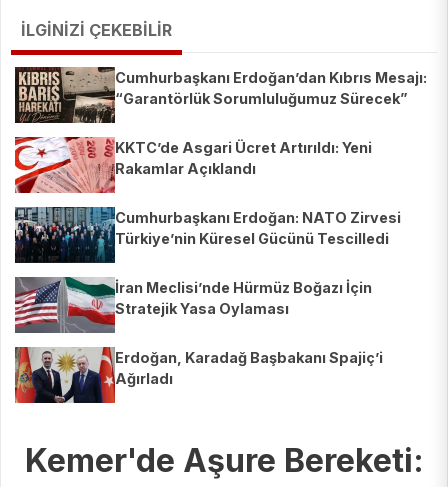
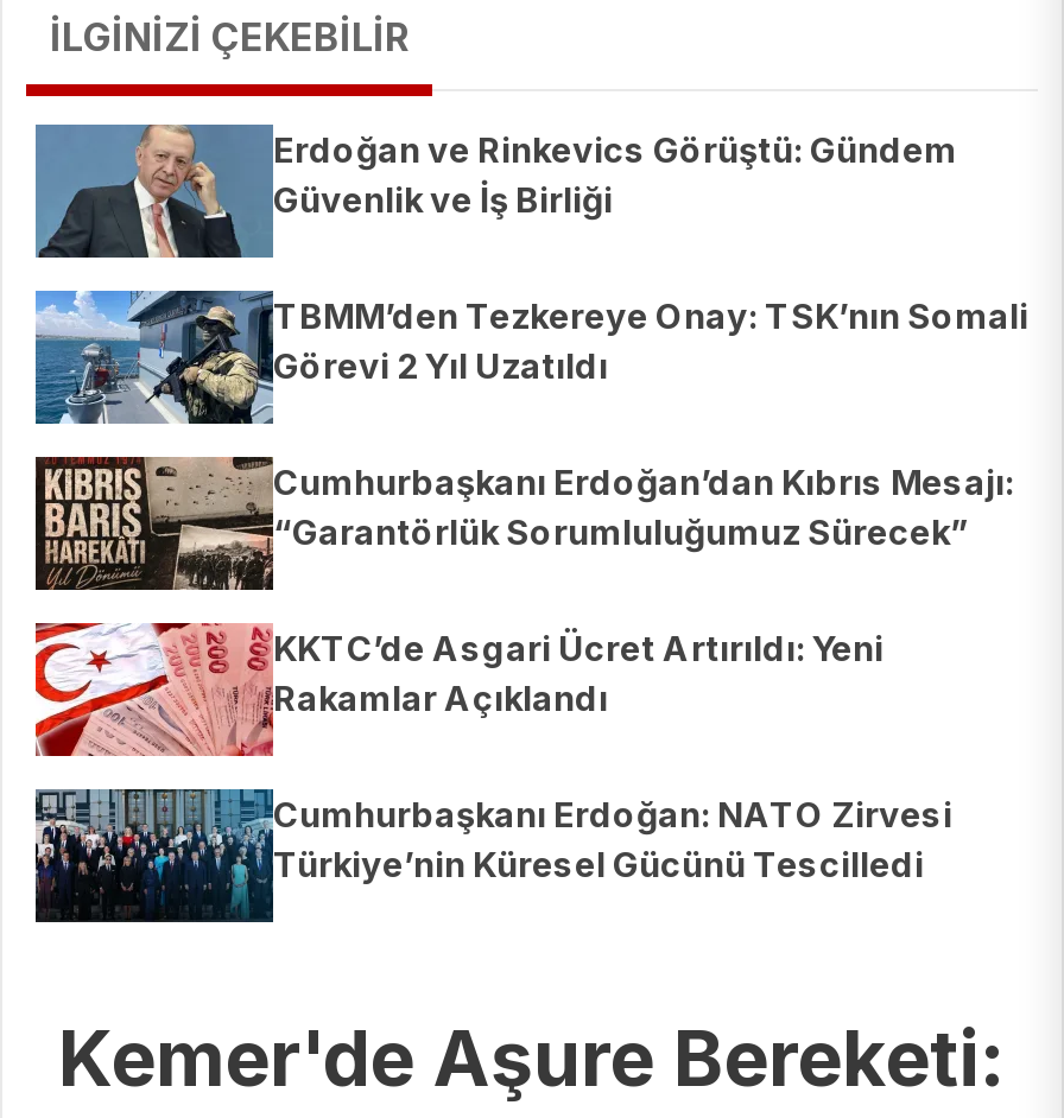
+ [image]
+ Erdoğan ve Rinkevics Görüştü: Gündem
+ Güvenlik ve İş Birliği
+ TBMM’den Tezkereye Onay: TSK’nın Somali
+ Görevi 2 Yıl Uzatıldı

+ [image]

moved down: [image] | Cumhurbaşkanı Erdoğan’dan Kıbrıs Mesajı: | “Garantörlük Sorumluluğumuz Sürecek” | KKTC’de Asgari Ücret Artırıldı: Yeni | Rakamlar Açıklandı | Cumhurbaşkanı Erdoğan: NATO Zirvesi | Türkiye’nin Küresel Gücünü Tescilledi

- [image]
- İran Meclisi’nde Hürmüz Boğazı İçin
- Stratejik Yasa Oylaması
- Erdoğan, Karadağ Başbakanı Spajiç’i
- Ağırladı

- [image]
